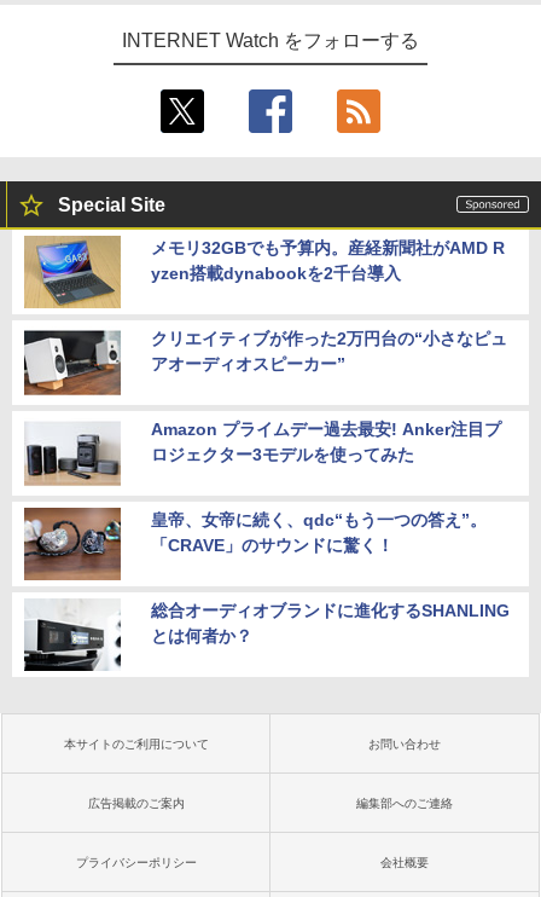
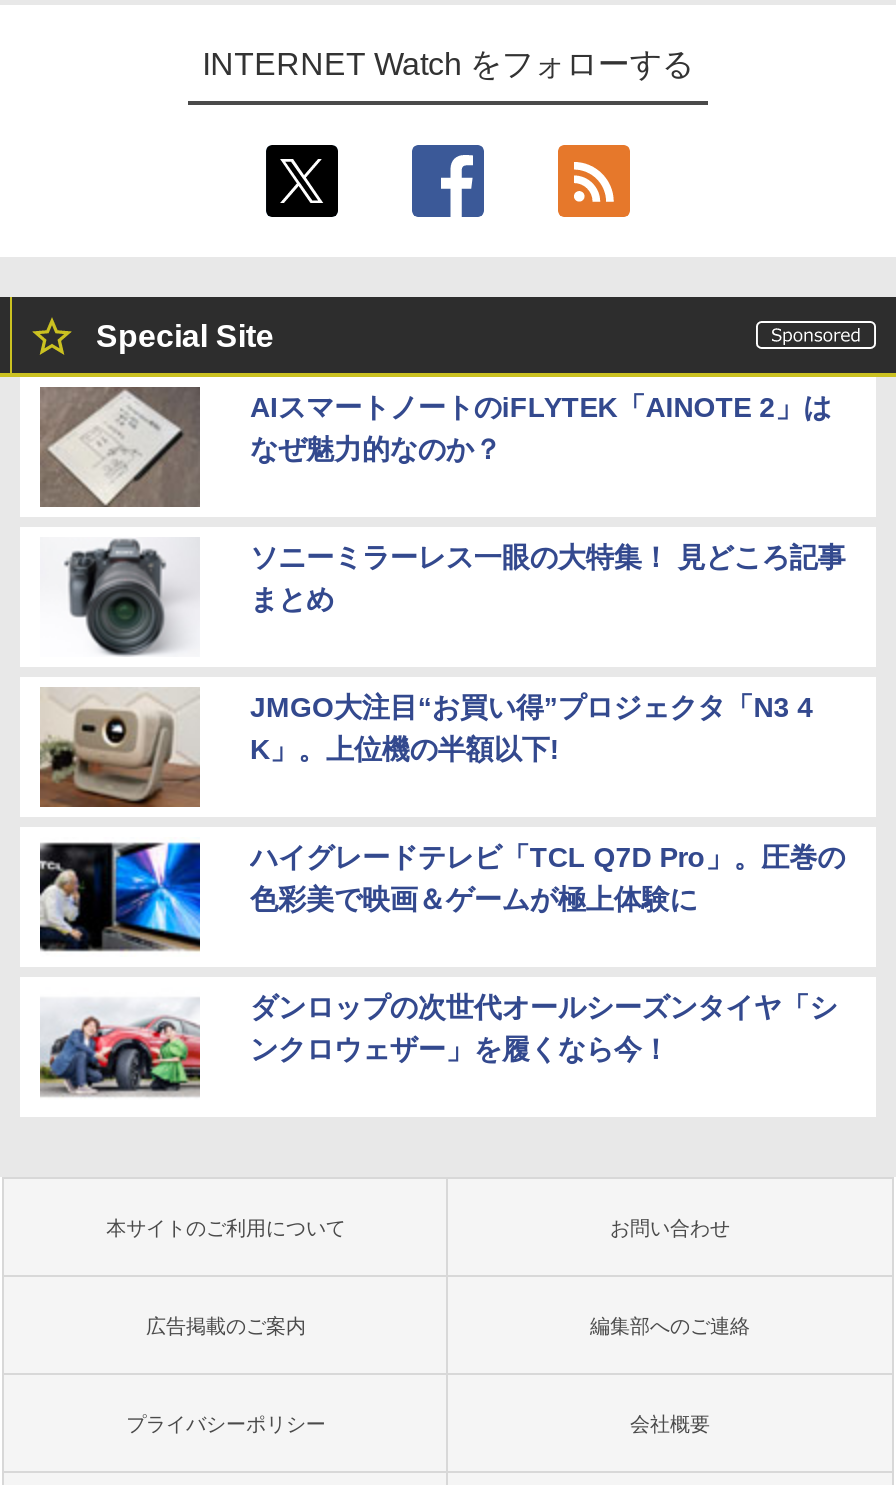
- [image]
- メモリ32GBでも予算内。産経新聞社がAMD R
- yzen搭載dynabookを2千台導入
+ [image]
+ AIスマートノートのiFLYTEK「AINOTE 2」は
+ なぜ魅力的なのか？

- [image]
- クリエイティブが作った2万円台の“小さなピュ
- アオーディオスピーカー”
+ [image]
+ ソニーミラーレス一眼の大特集！ 見どころ記事
+ まとめ

- [image]
- Amazon プライムデー過去最安! Anker注目プ
- ロジェクター3モデルを使ってみた
+ [image]
+ JMGO大注目“お買い得”プロジェクタ「N3 4
+ K」。上位機の半額以下!

- [image]
- 皇帝、女帝に続く、qdc“もう一つの答え”。
- 「CRAVE」のサウンドに驚く！
+ [image]
+ ハイグレードテレビ「TCL Q7D Pro」。圧巻の
+ 色彩美で映画＆ゲームが極上体験に

- [image]
- 総合オーディオブランドに進化するSHANLING
- とは何者か？
+ [image]
+ ダンロップの次世代オールシーズンタイヤ「シ
+ ンクロウェザー」を履くなら今！
